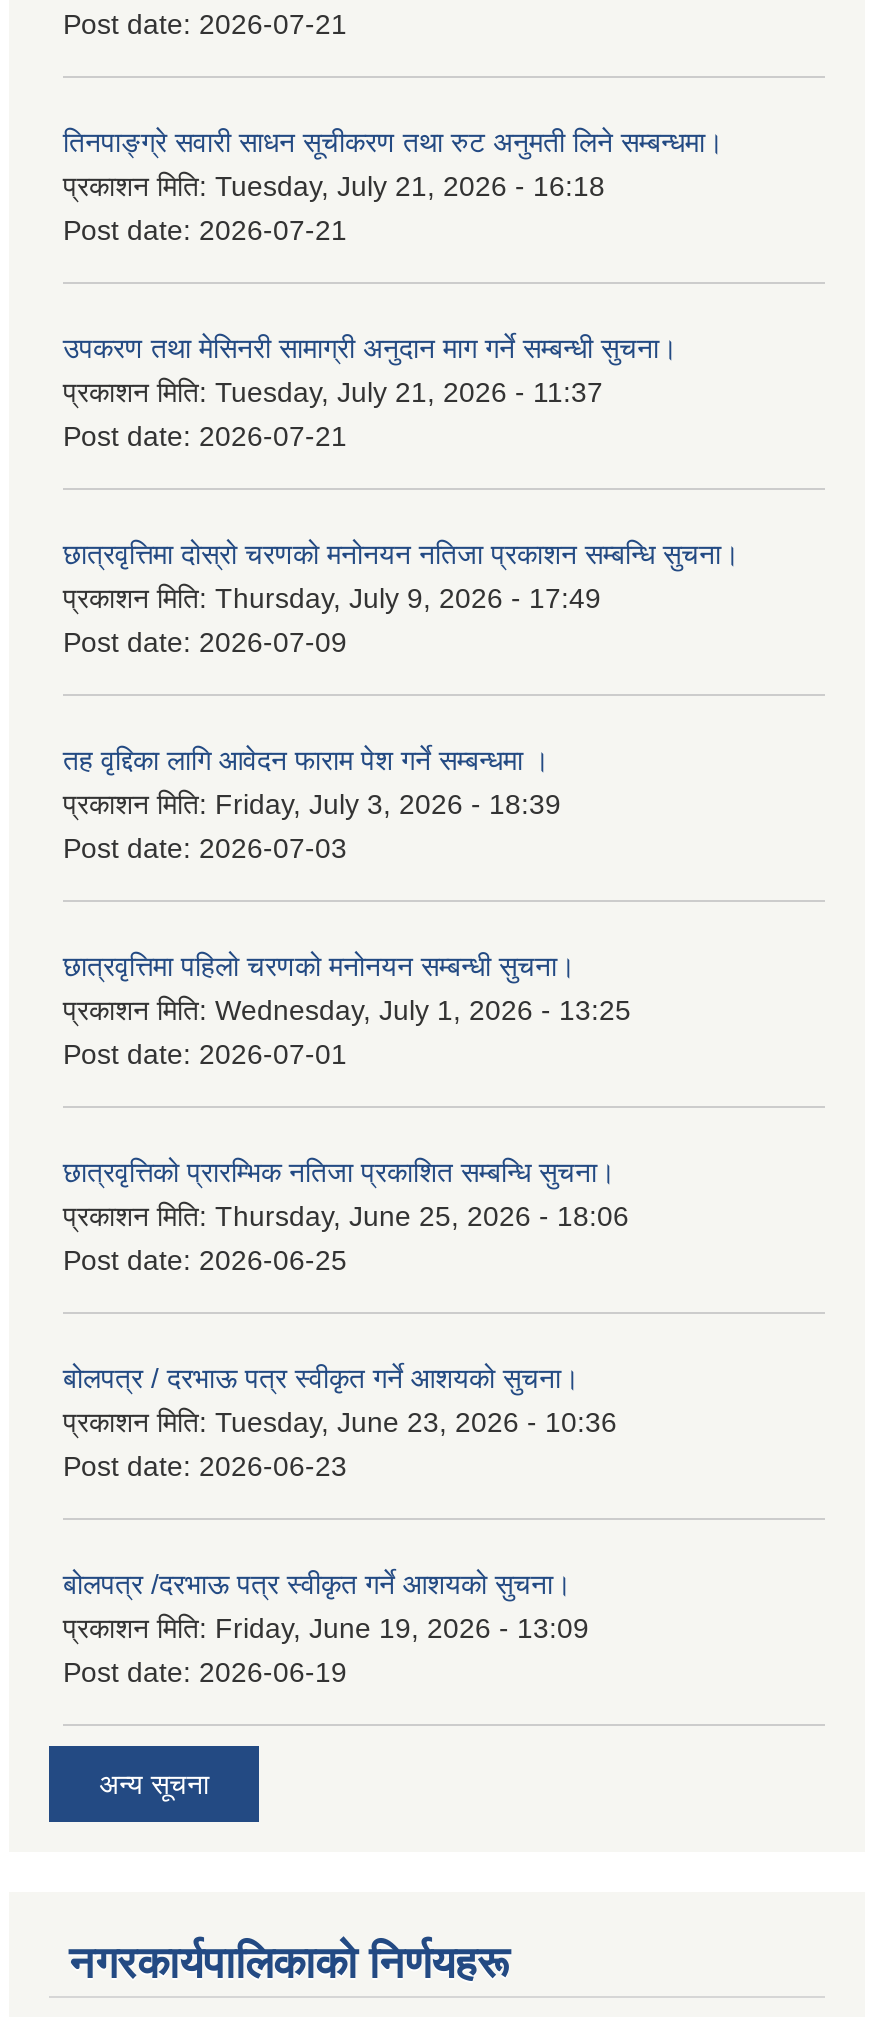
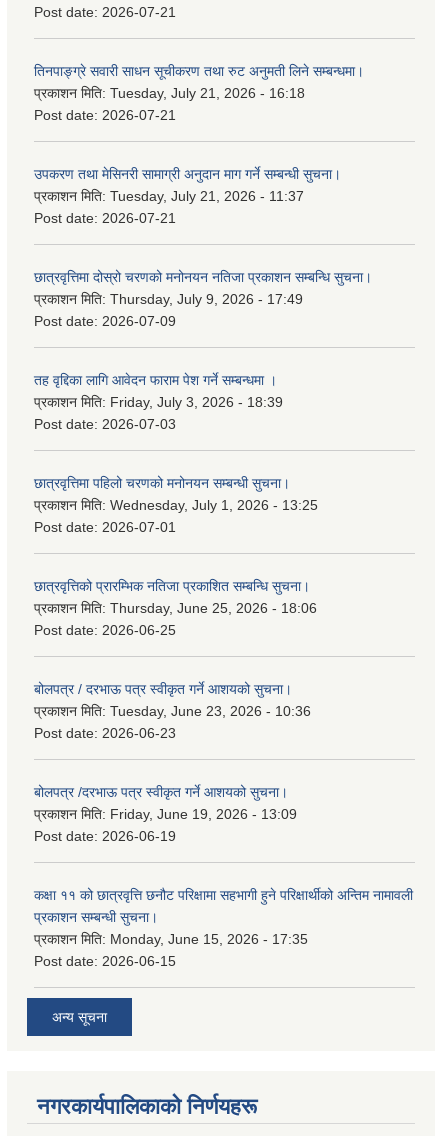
+ कक्षा ११ को छात्रवृत्ति छनौट परिक्षामा सहभागी हुने परिक्षार्थीको अन्तिम नामावली
+ प्रकाशन सम्बन्धी सुचना।
+ प्रकाशन मिति: Monday, June 15, 2026 - 17:35
+ Post date: 2026-06-15
